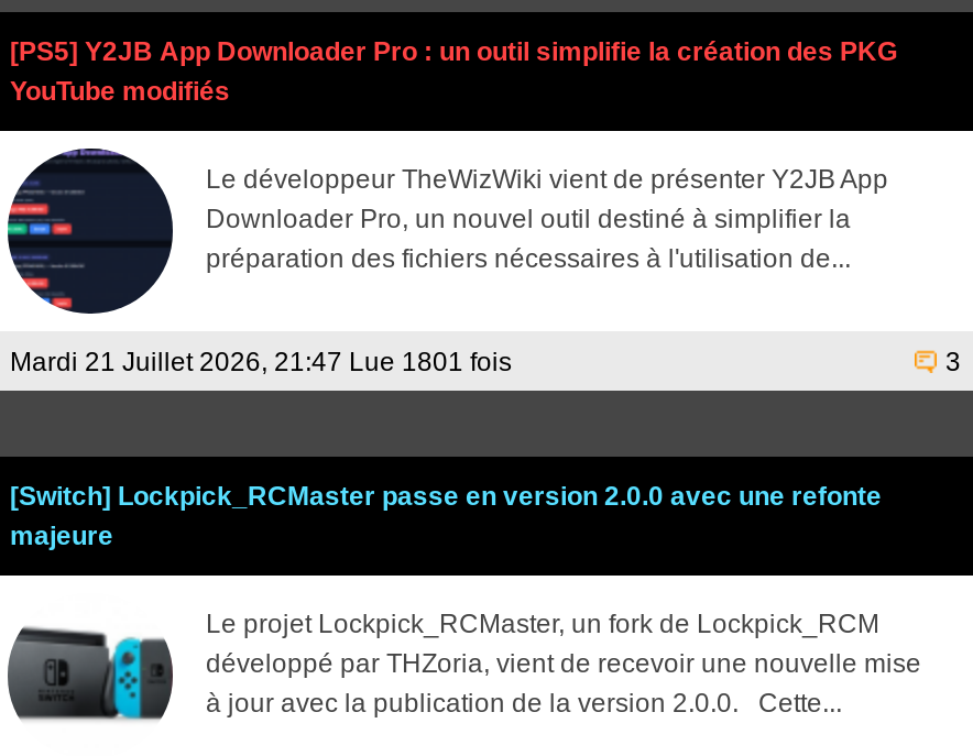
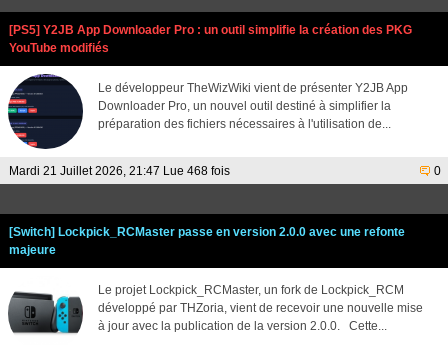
- Mardi 21 Juillet 2026, 21:47 Lue 1801 fois
+ Mardi 21 Juillet 2026, 21:47 Lue 468 fois

- 3
+ 0
